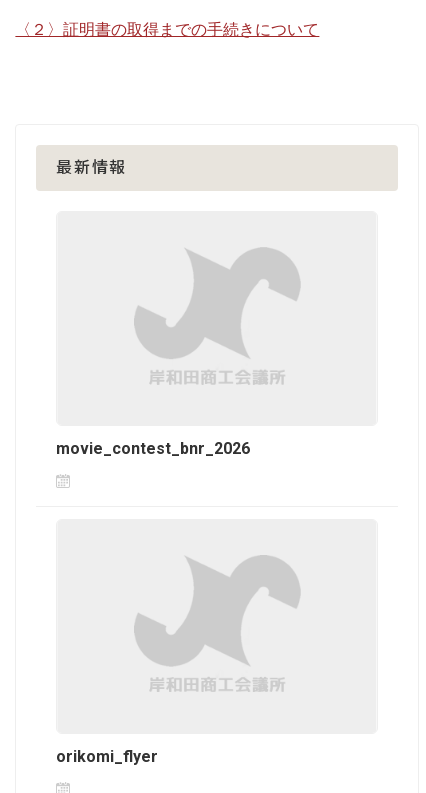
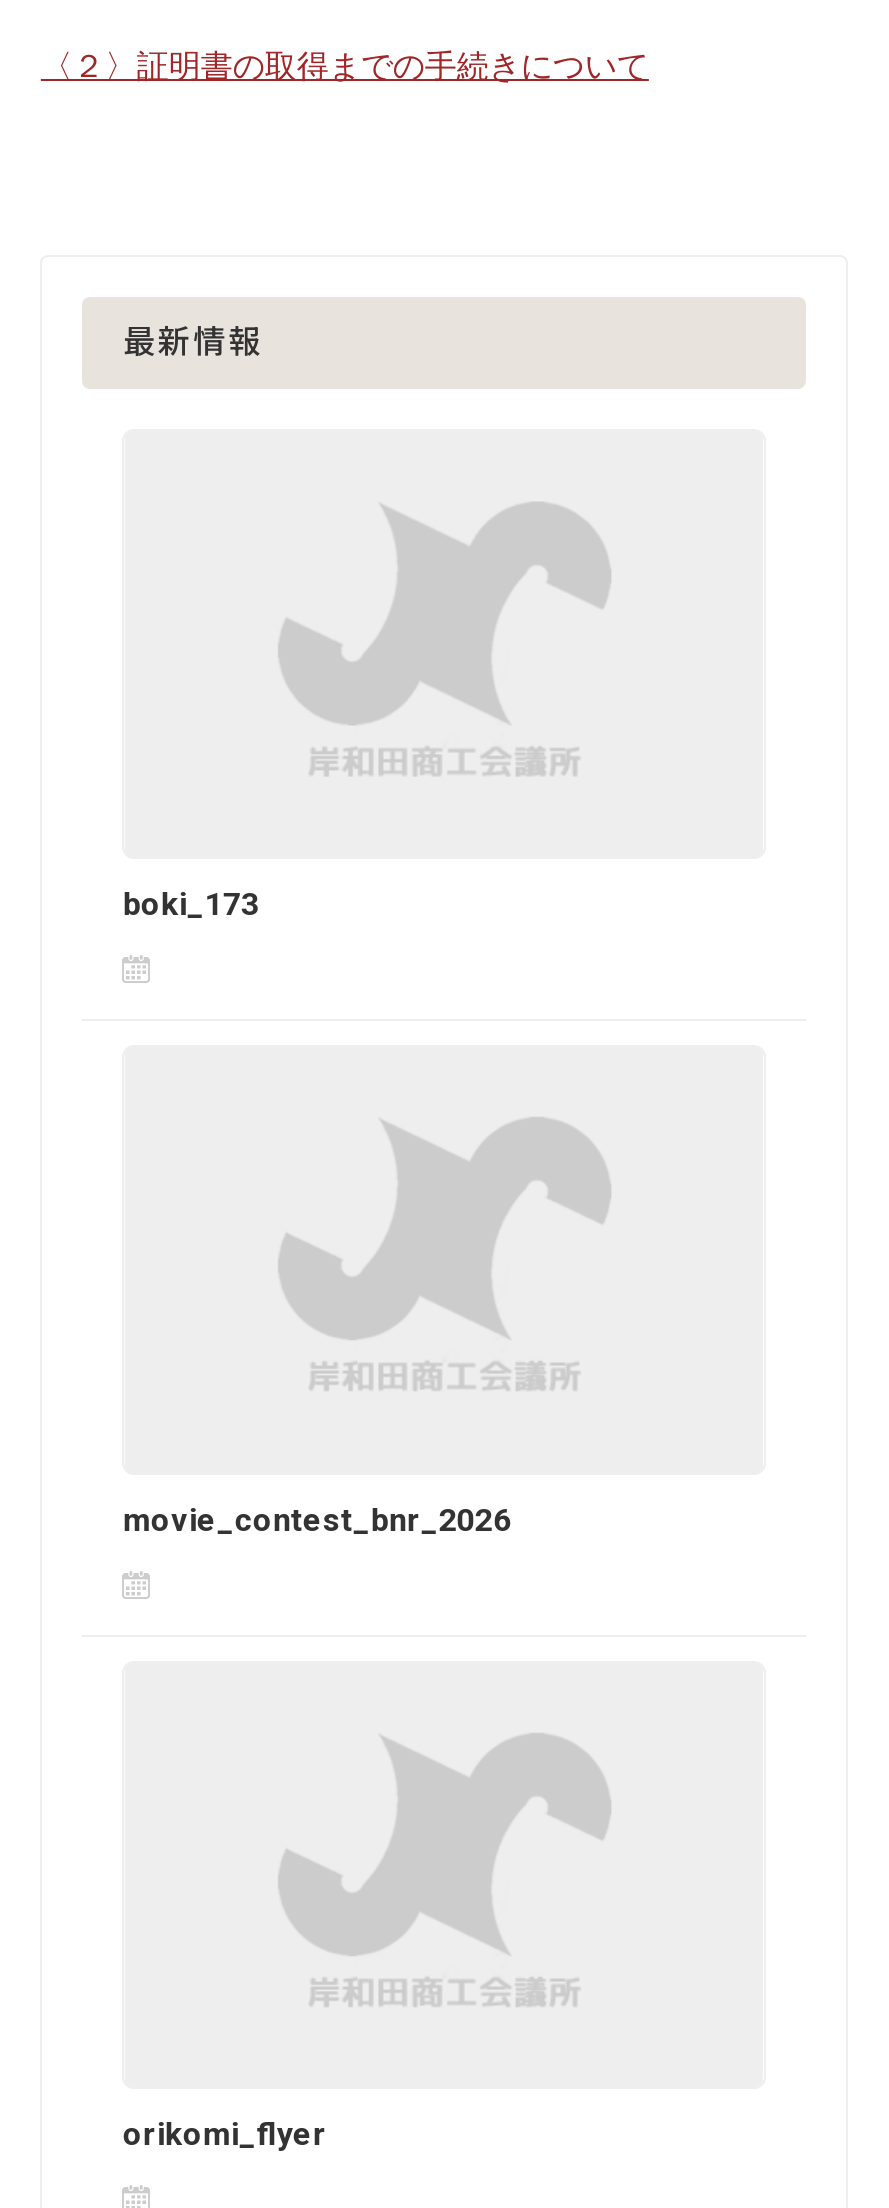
+ boki_173
